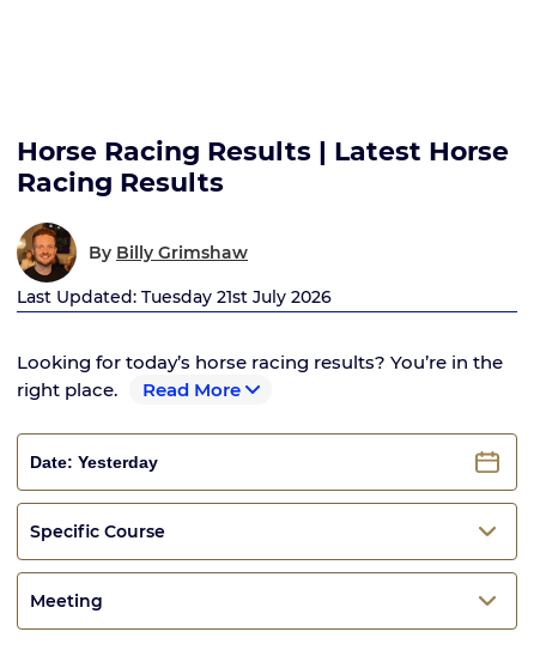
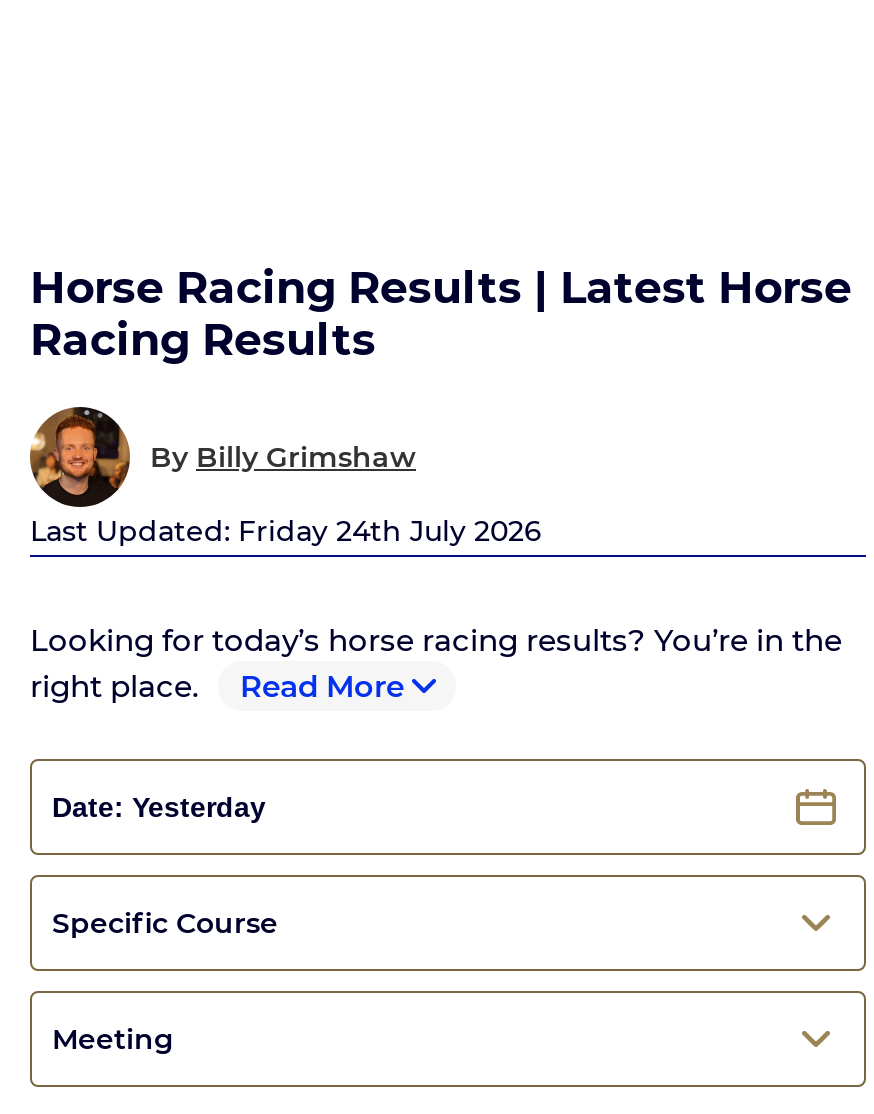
- Last Updated: Tuesday 21st July 2026
+ Last Updated: Friday 24th July 2026
